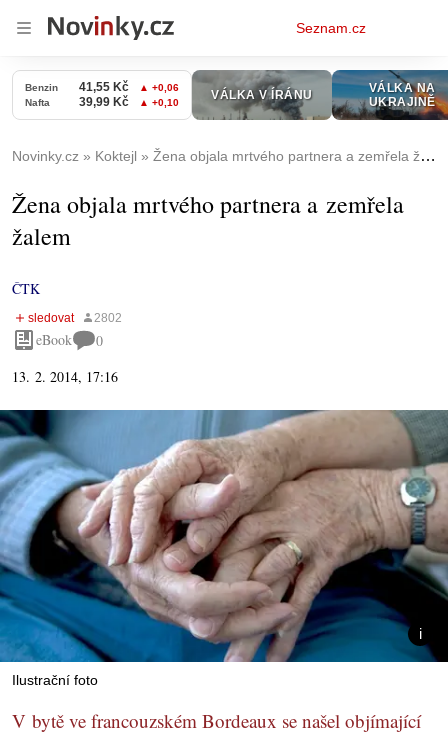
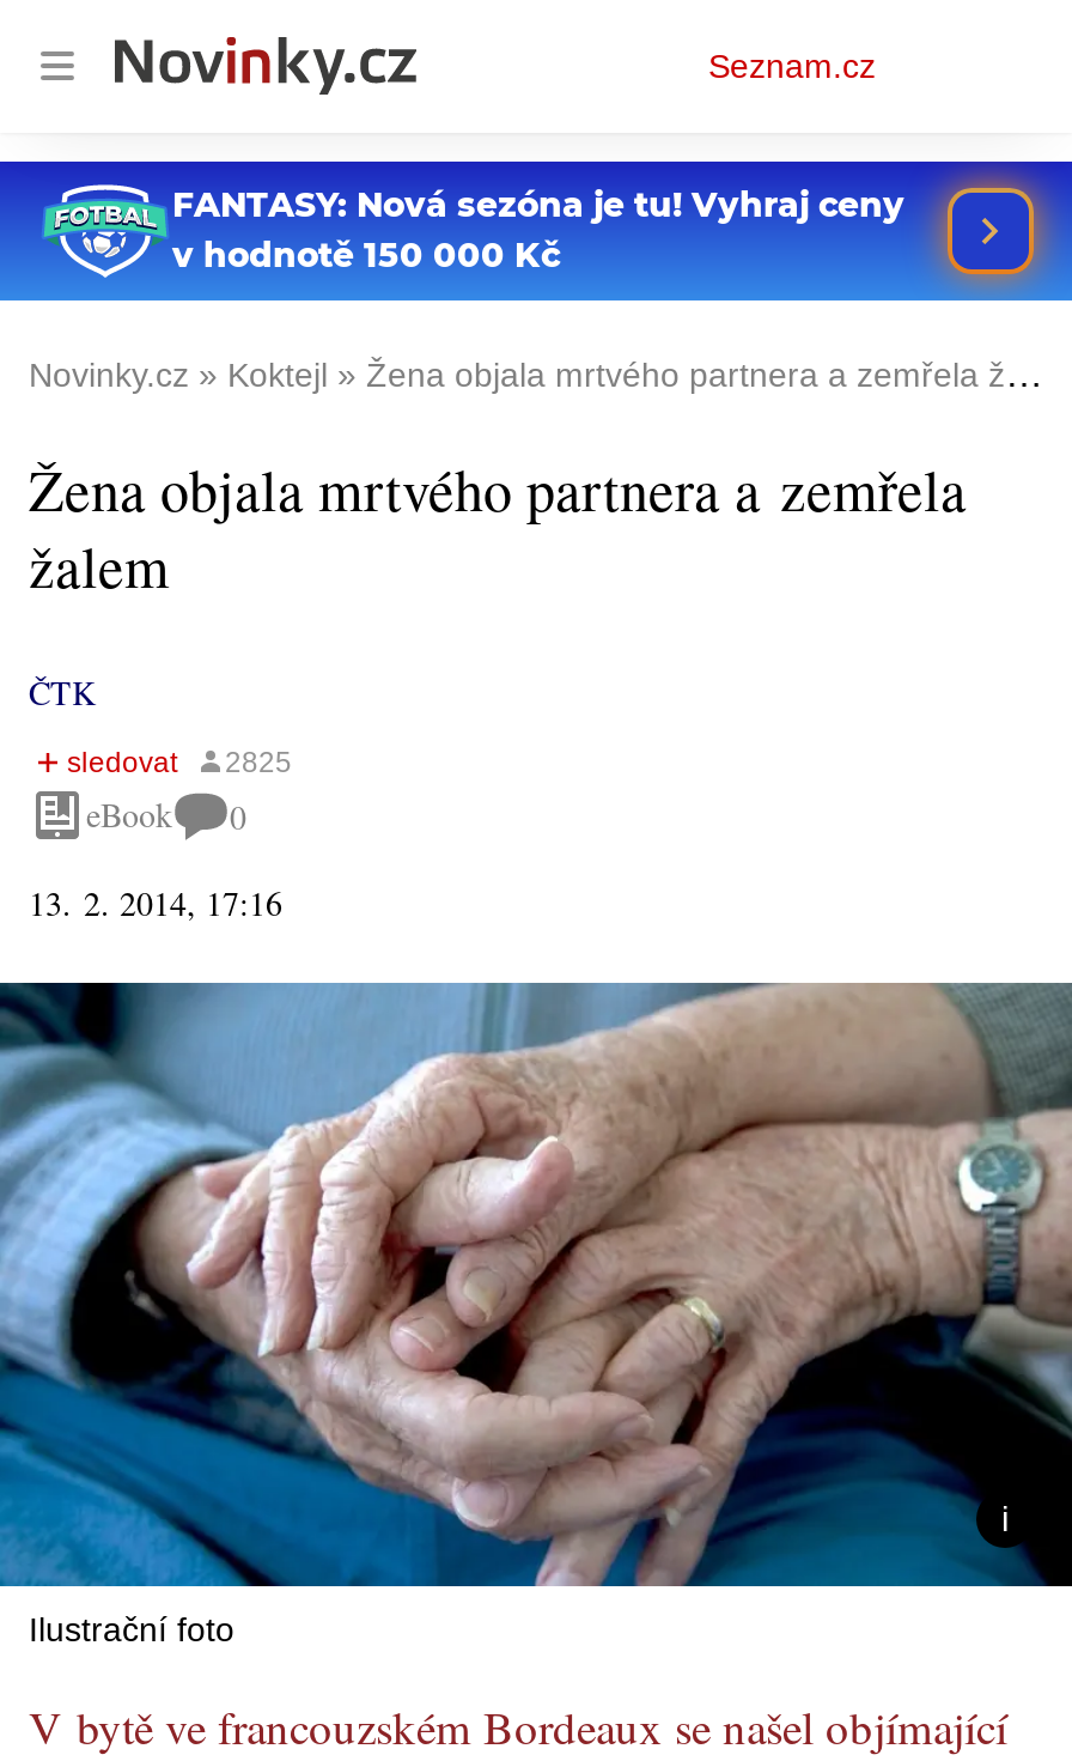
- [image]
+ [image]
